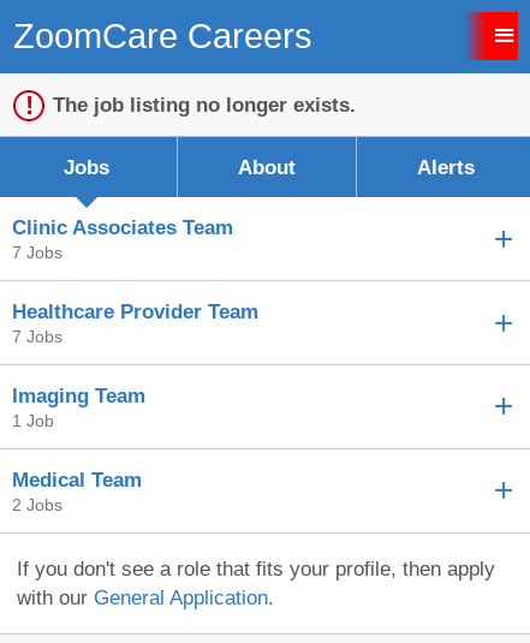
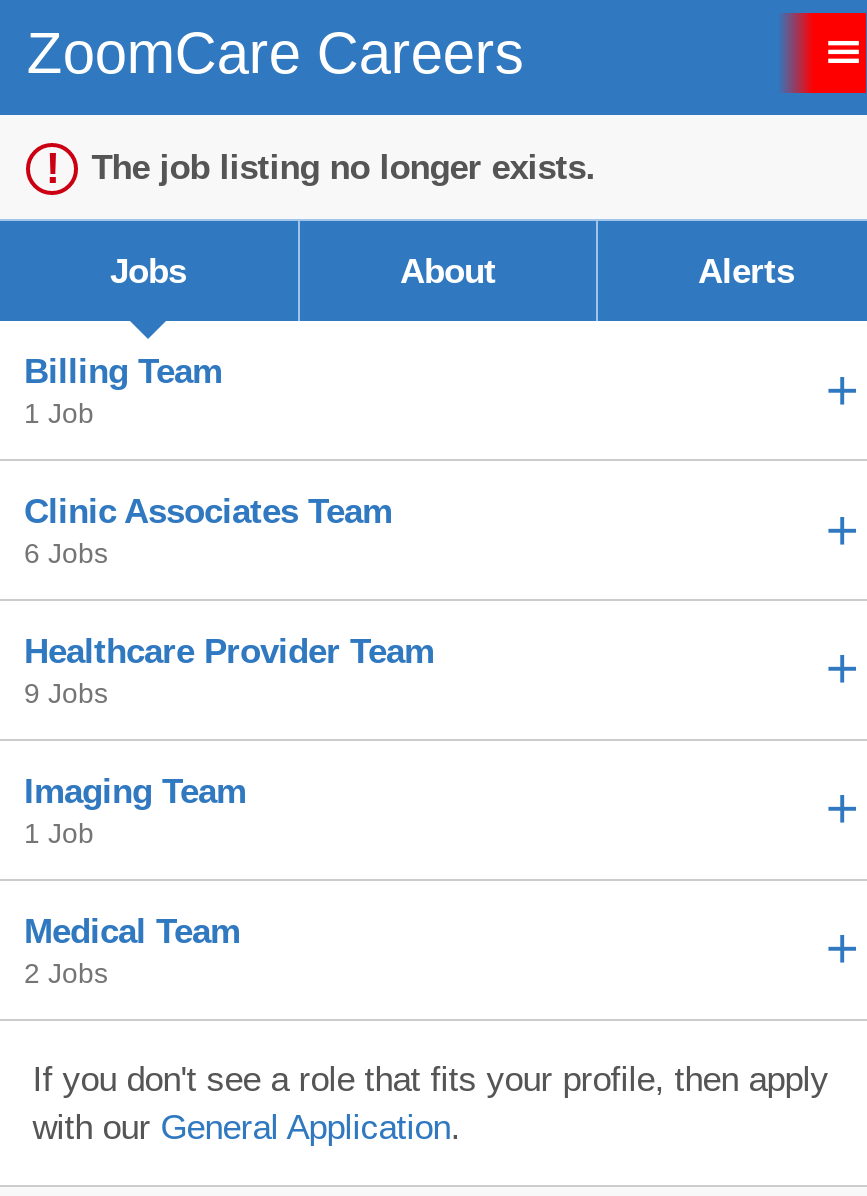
+ Billing Team
+ 1 Job

- 7 Jobs
+ 6 Jobs

- 7 Jobs
+ 9 Jobs
